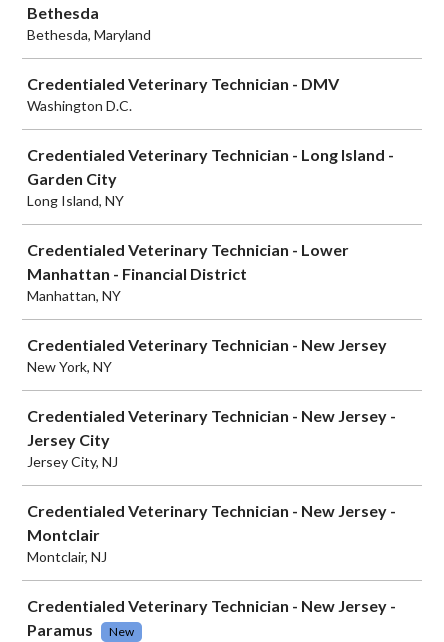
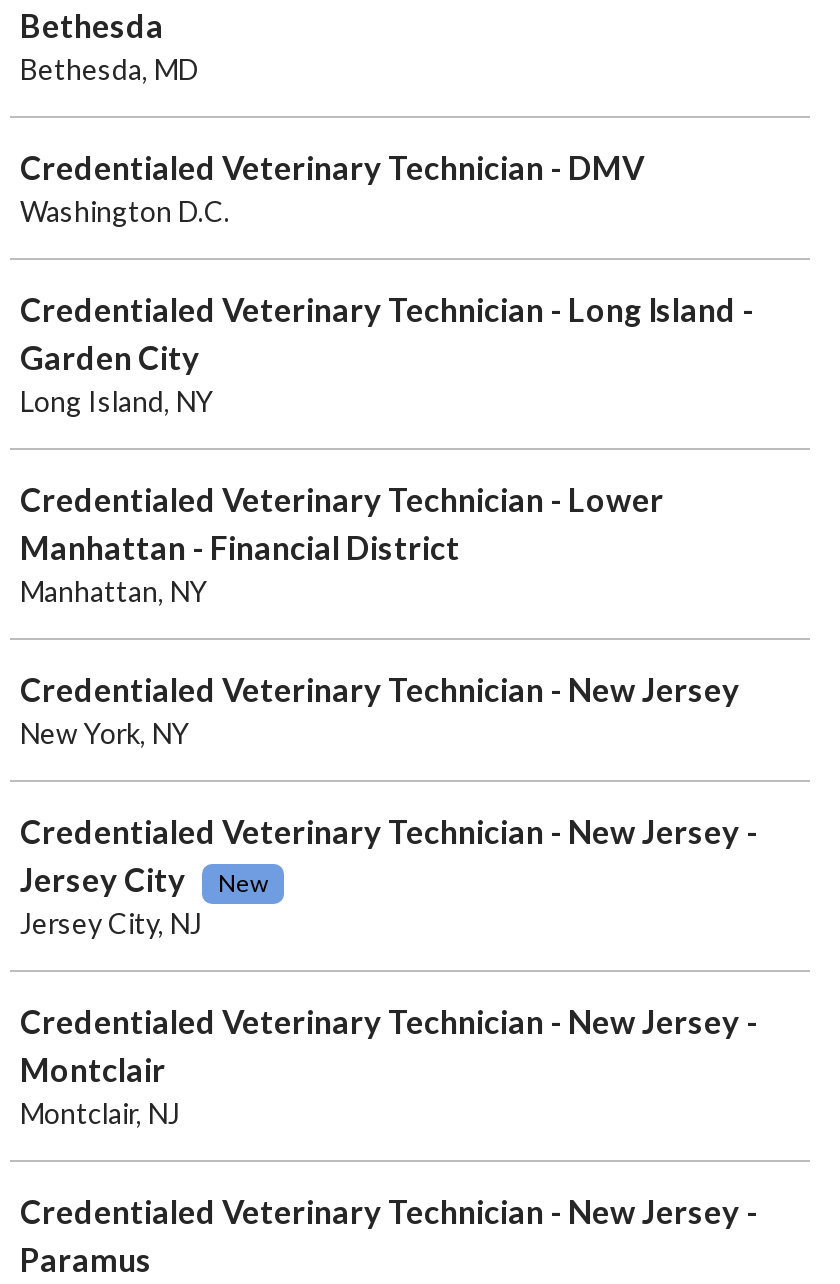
- Bethesda, Maryland
+ Bethesda, MD

moved up: New
